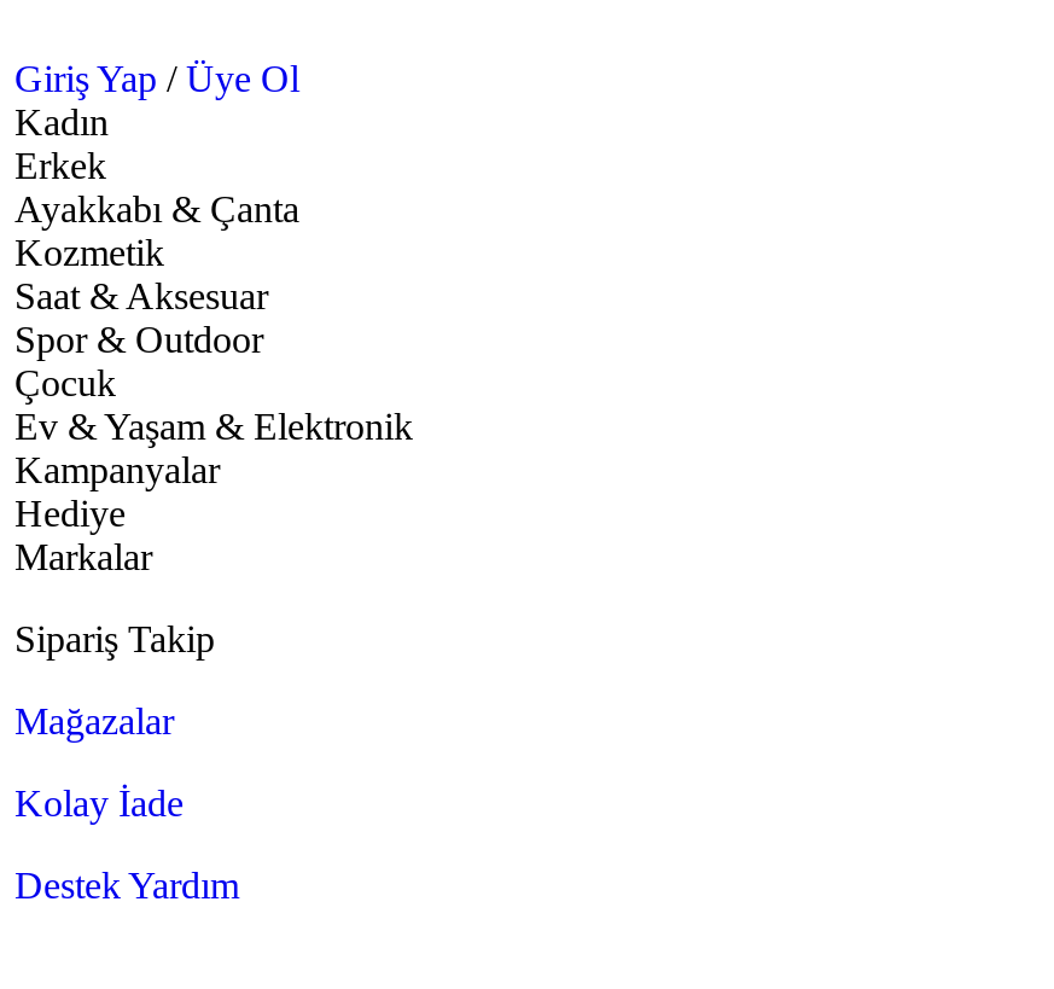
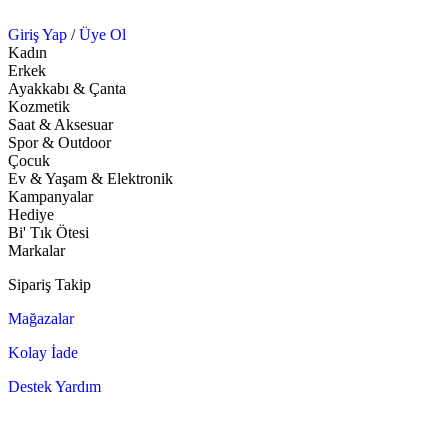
+ Bi' Tık Ötesi
